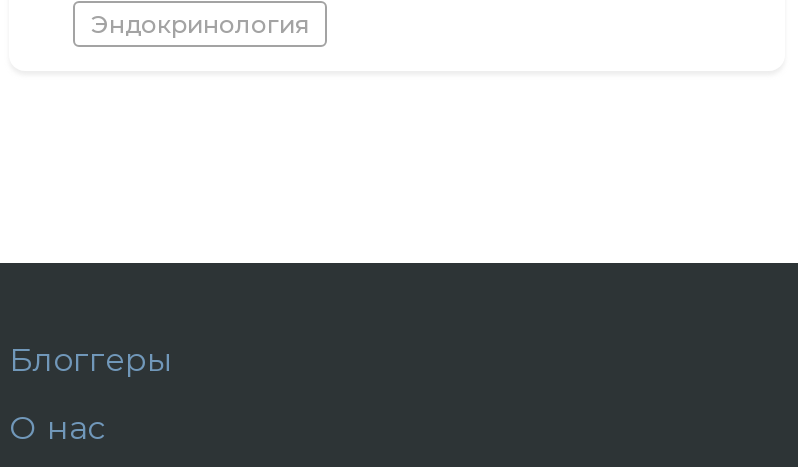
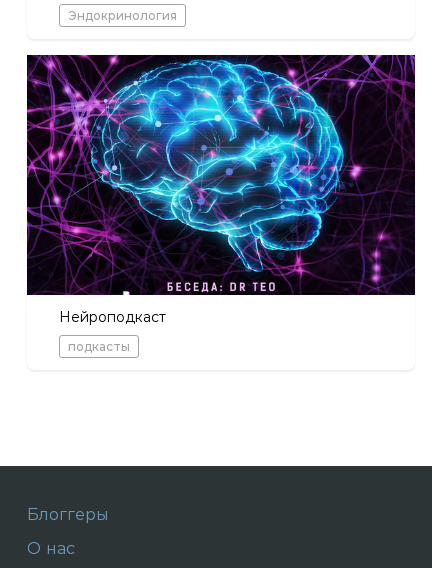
+ [image]
+ Нейроподкаст
+ подкасты
